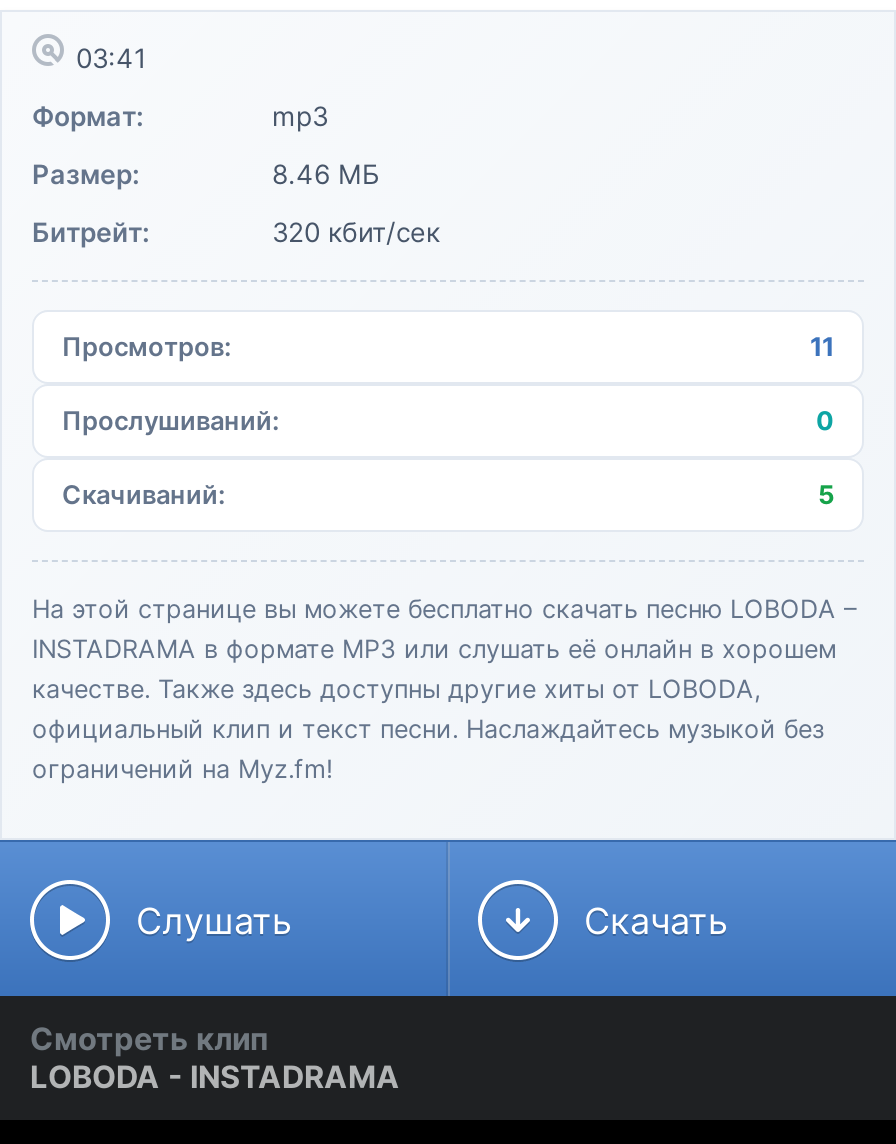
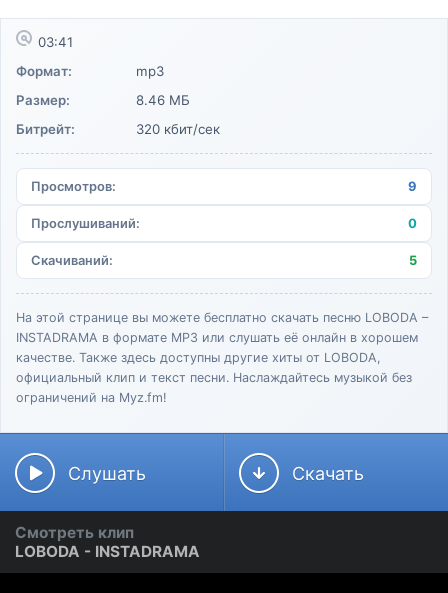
- 11
+ 9
